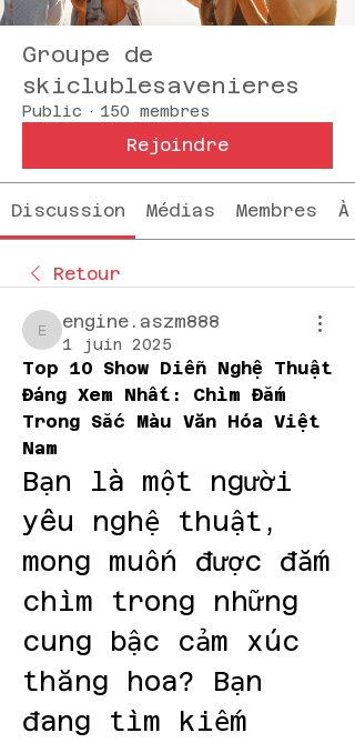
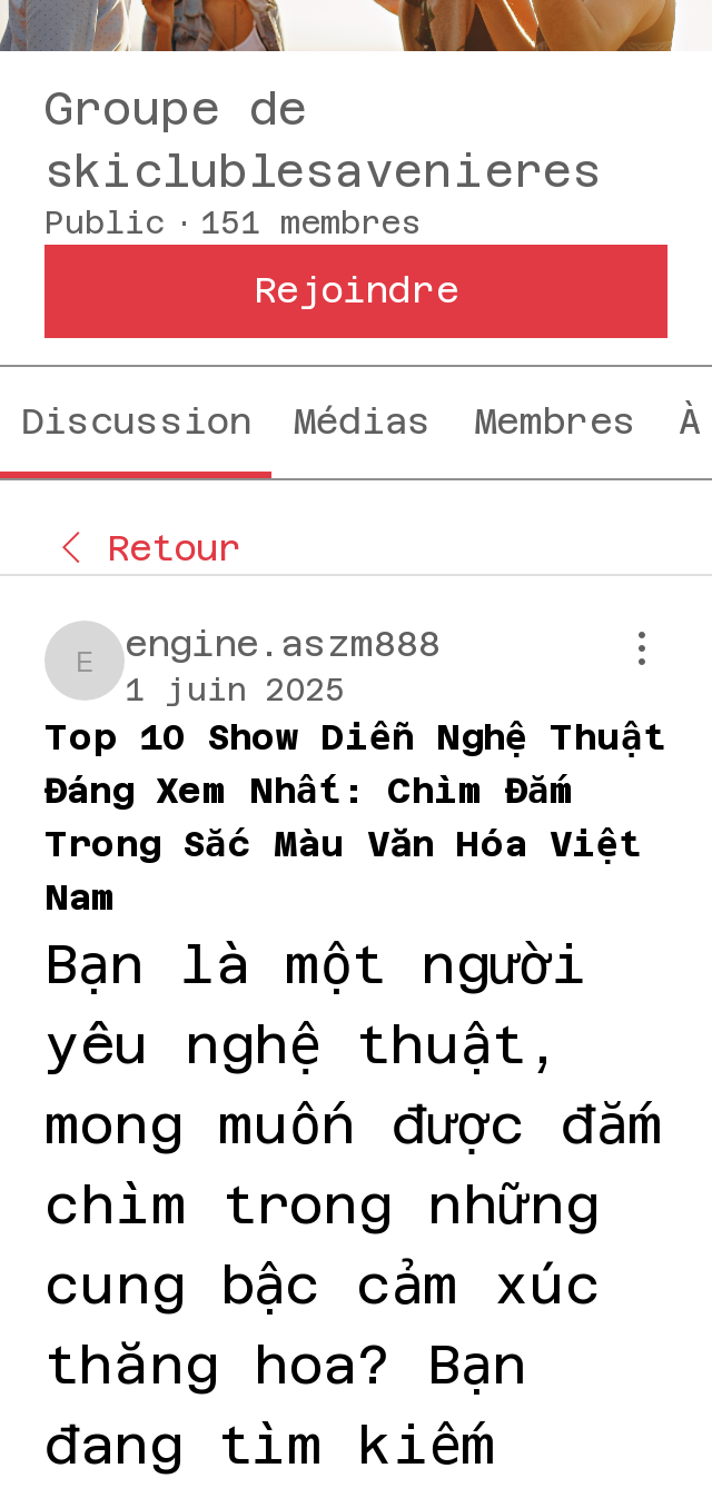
- Public · 150 membres
+ Public · 151 membres
